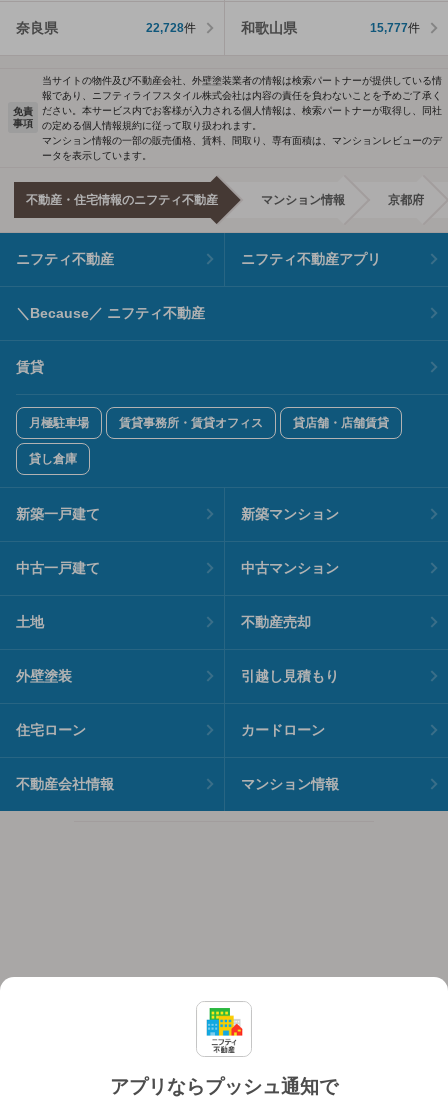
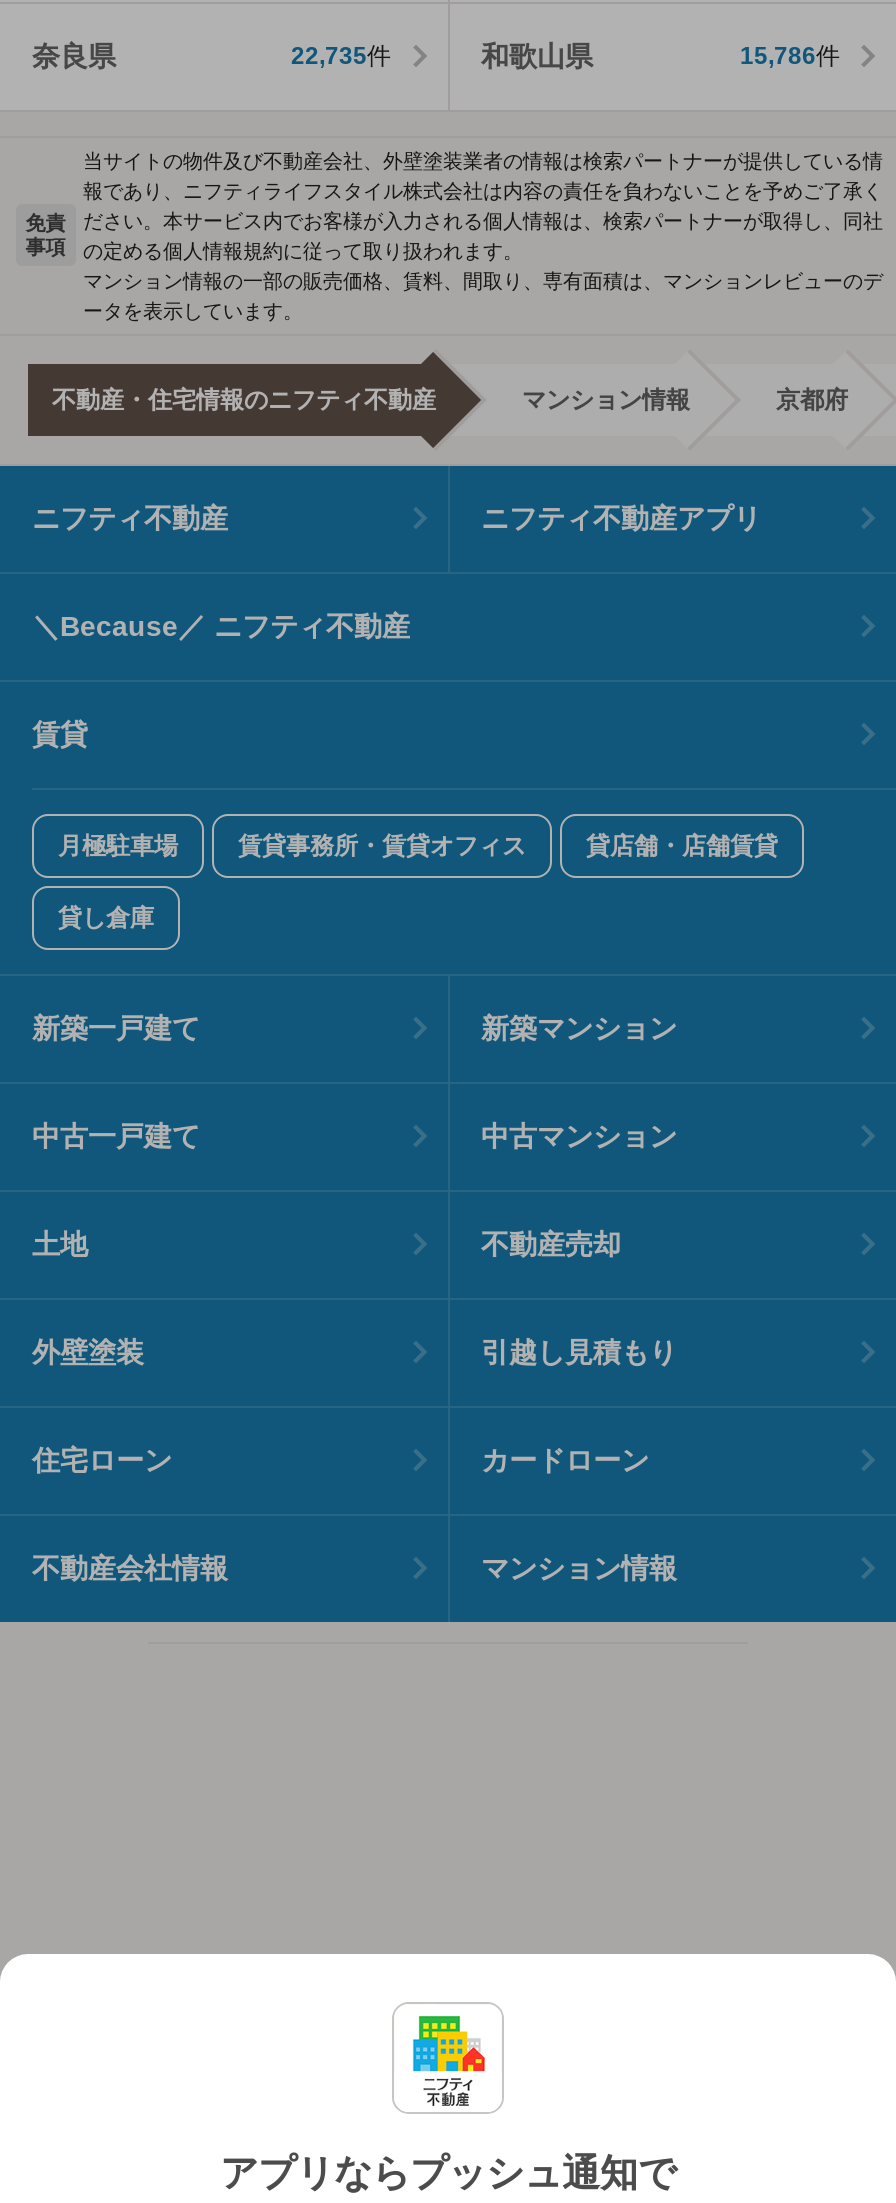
- 22,728件
+ 22,735件

- 15,777件
+ 15,786件
